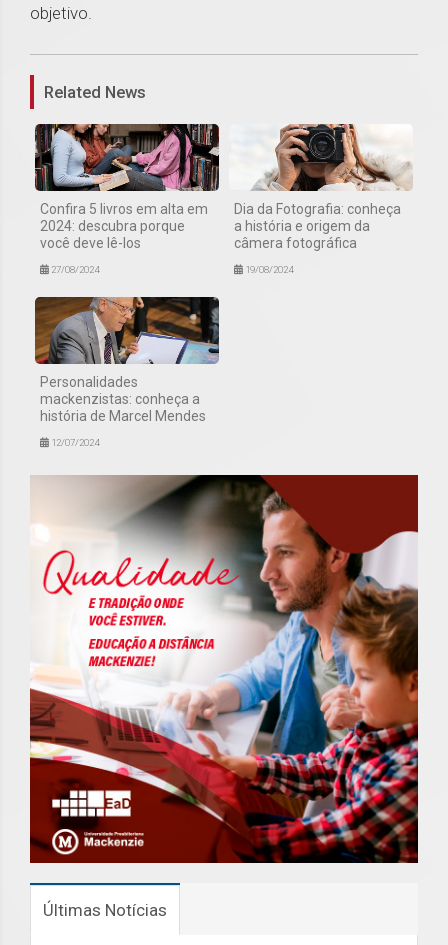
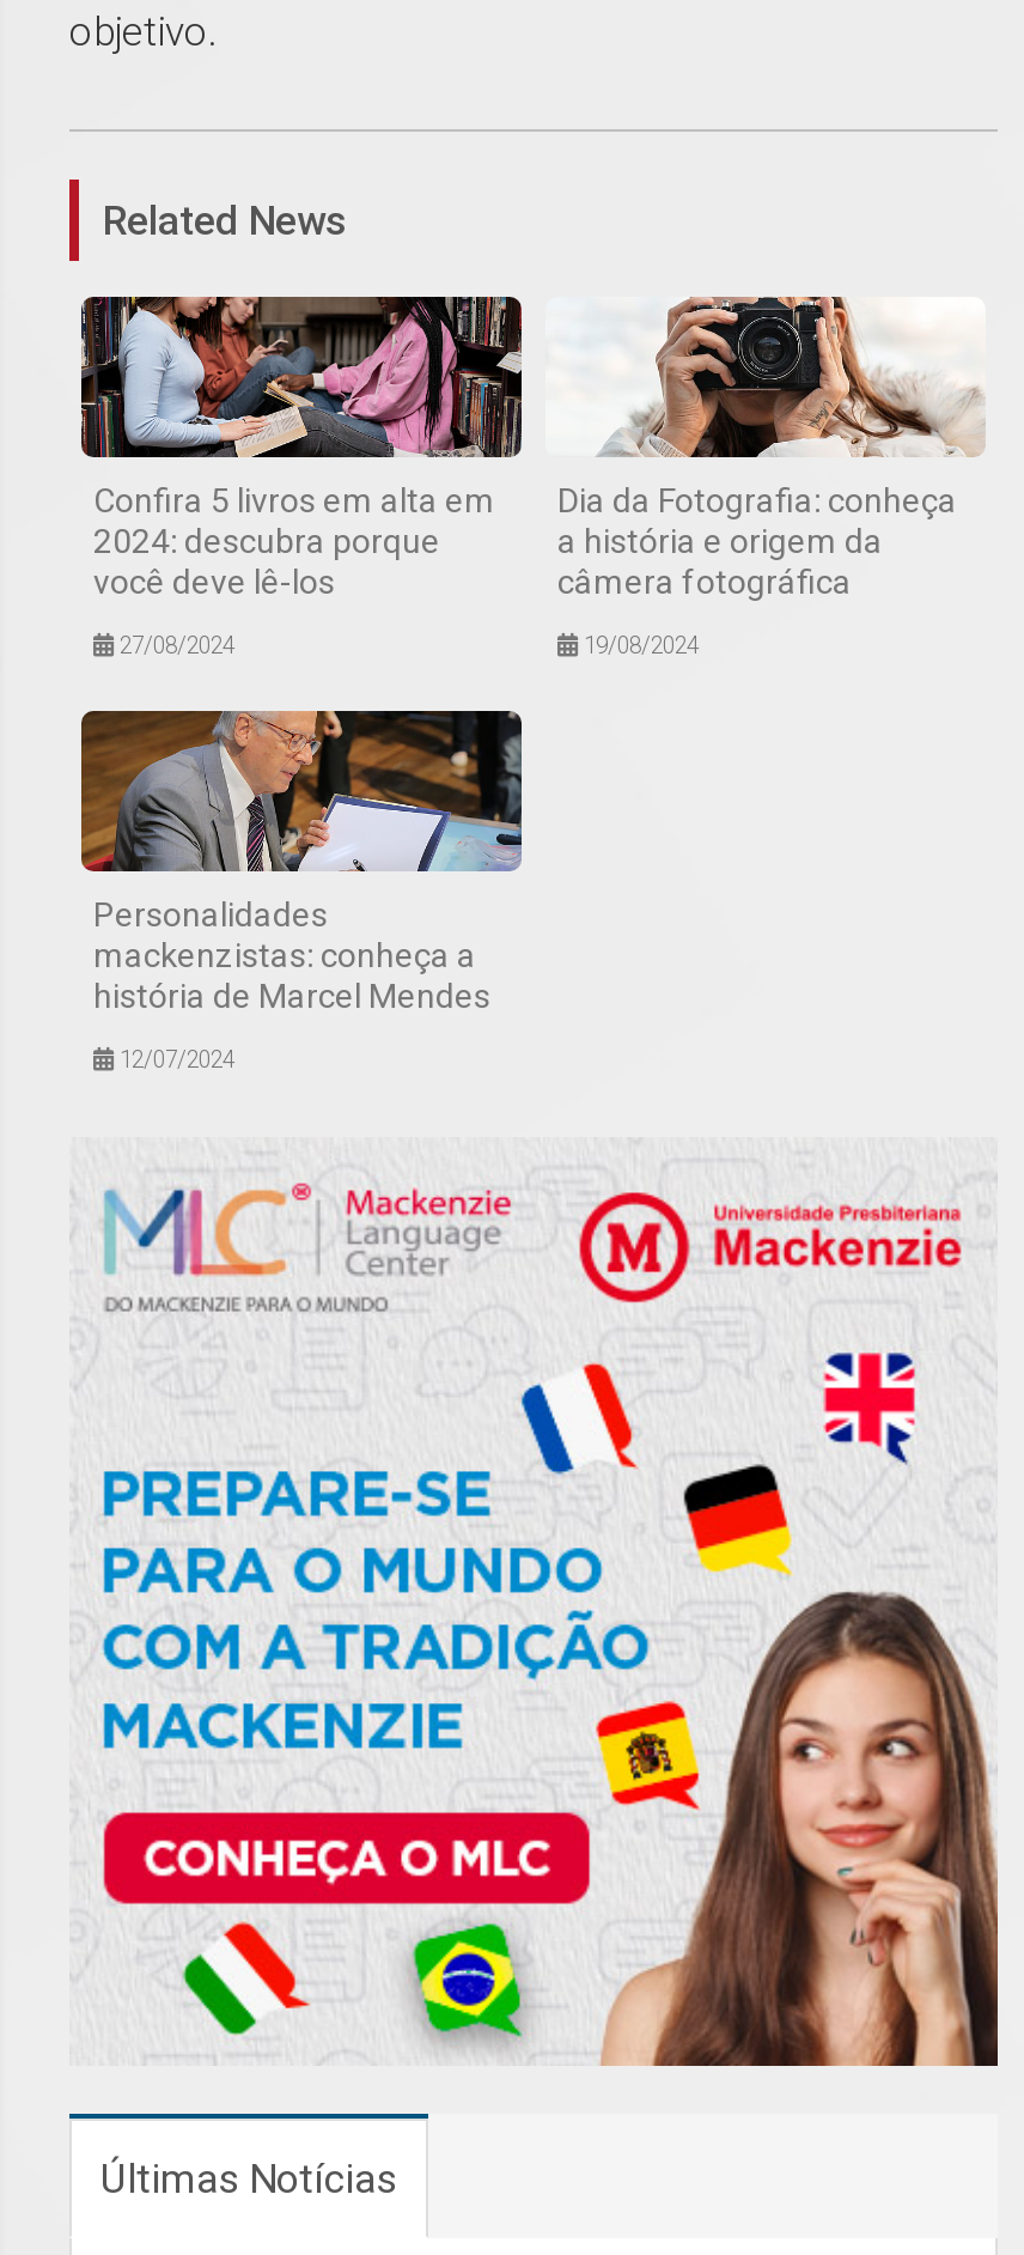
- [image]
+ [image]
